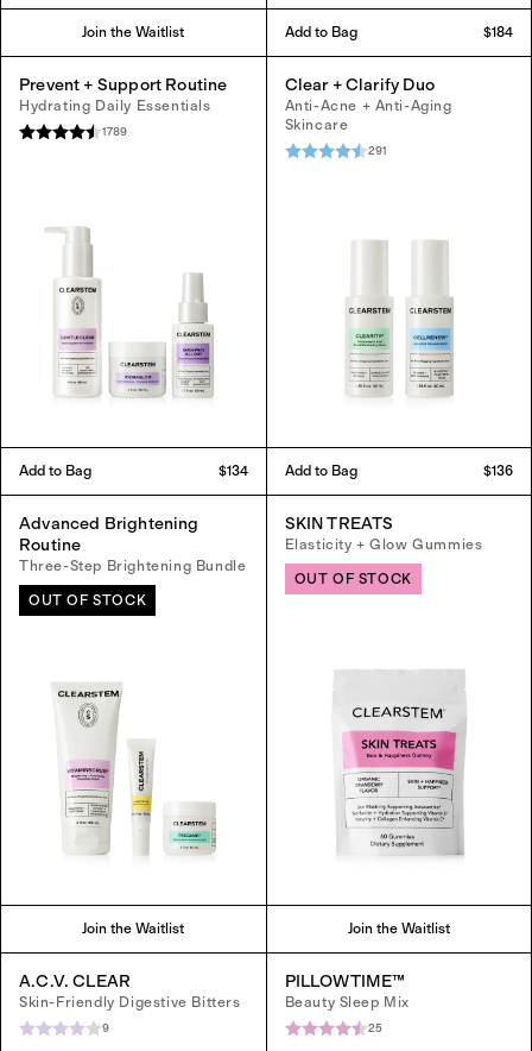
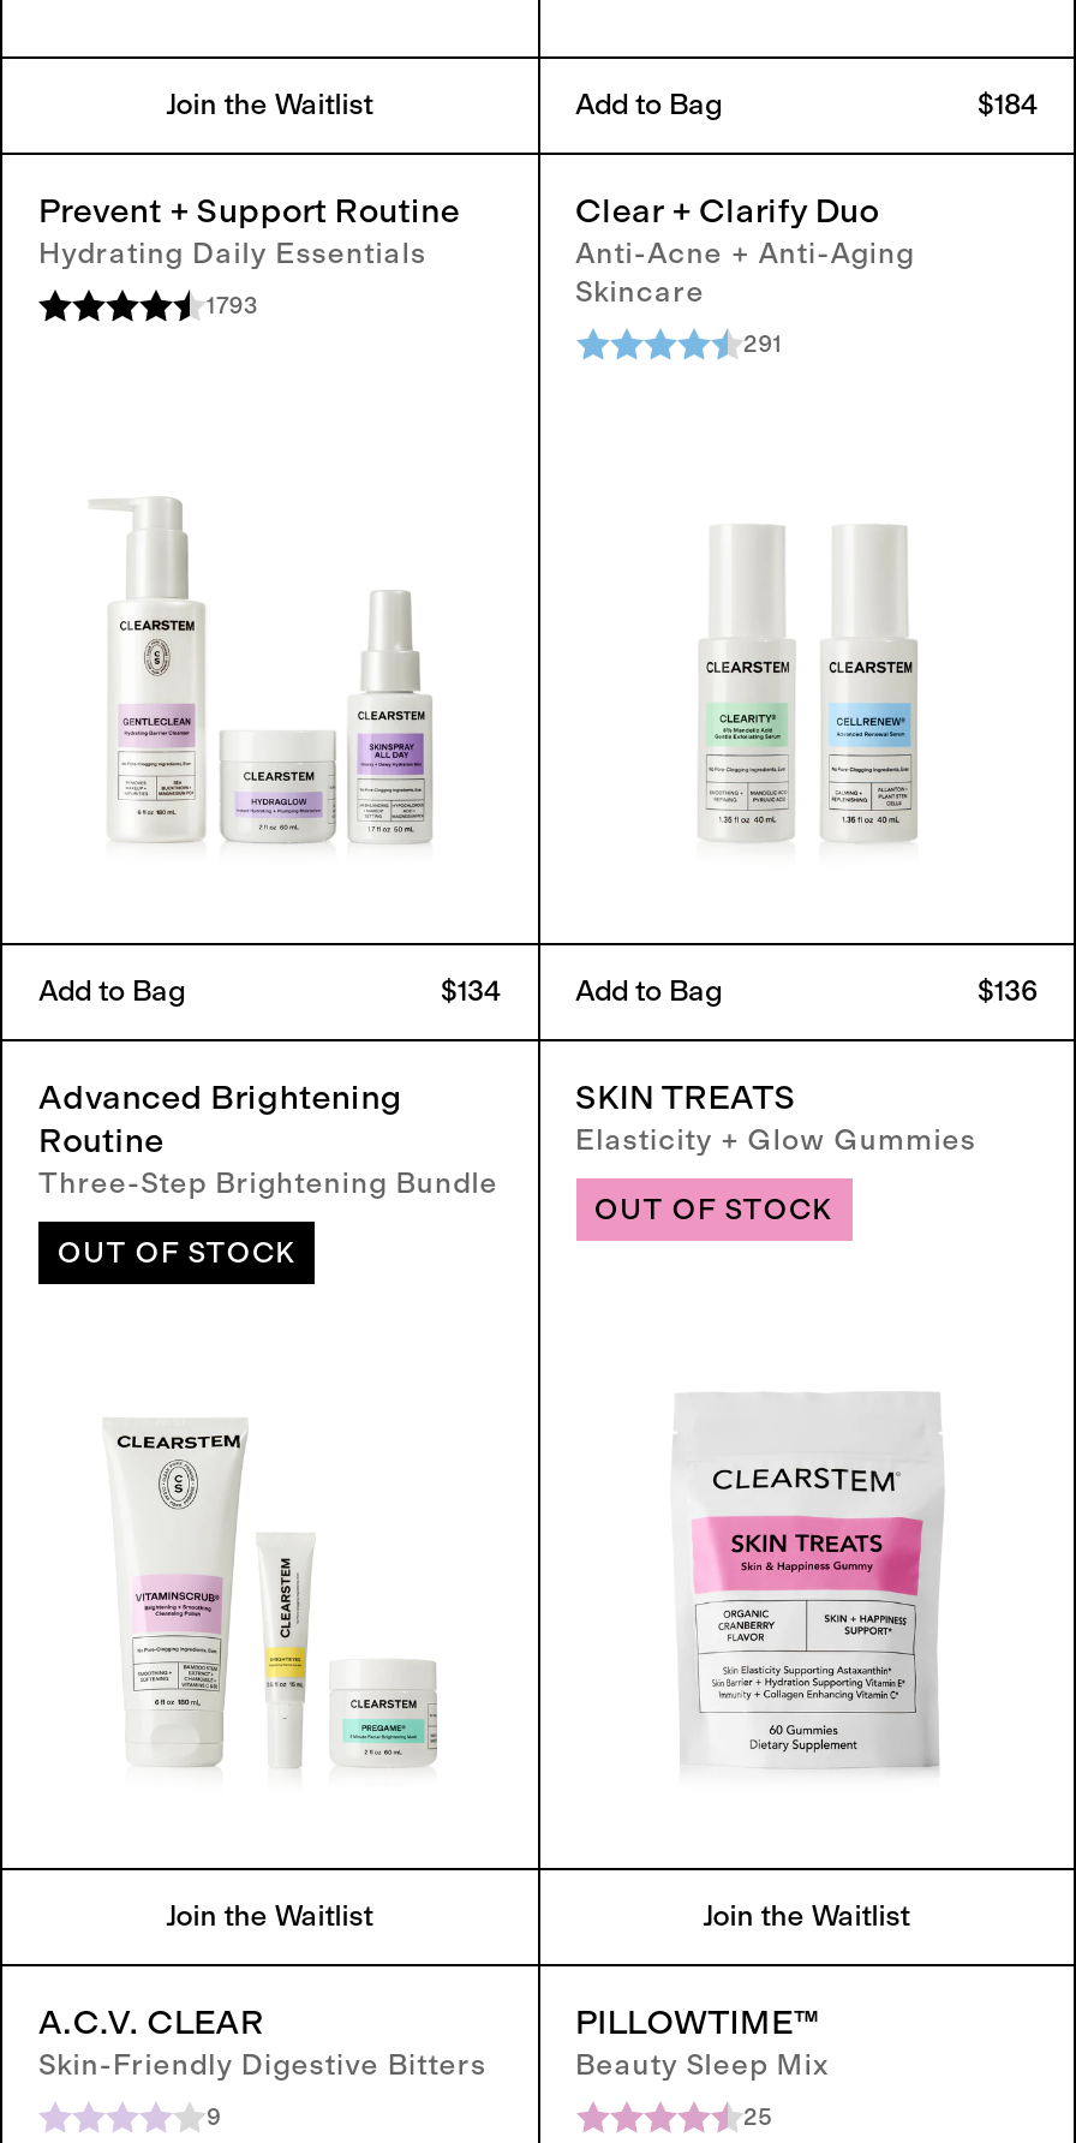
- 1789
+ 1793
